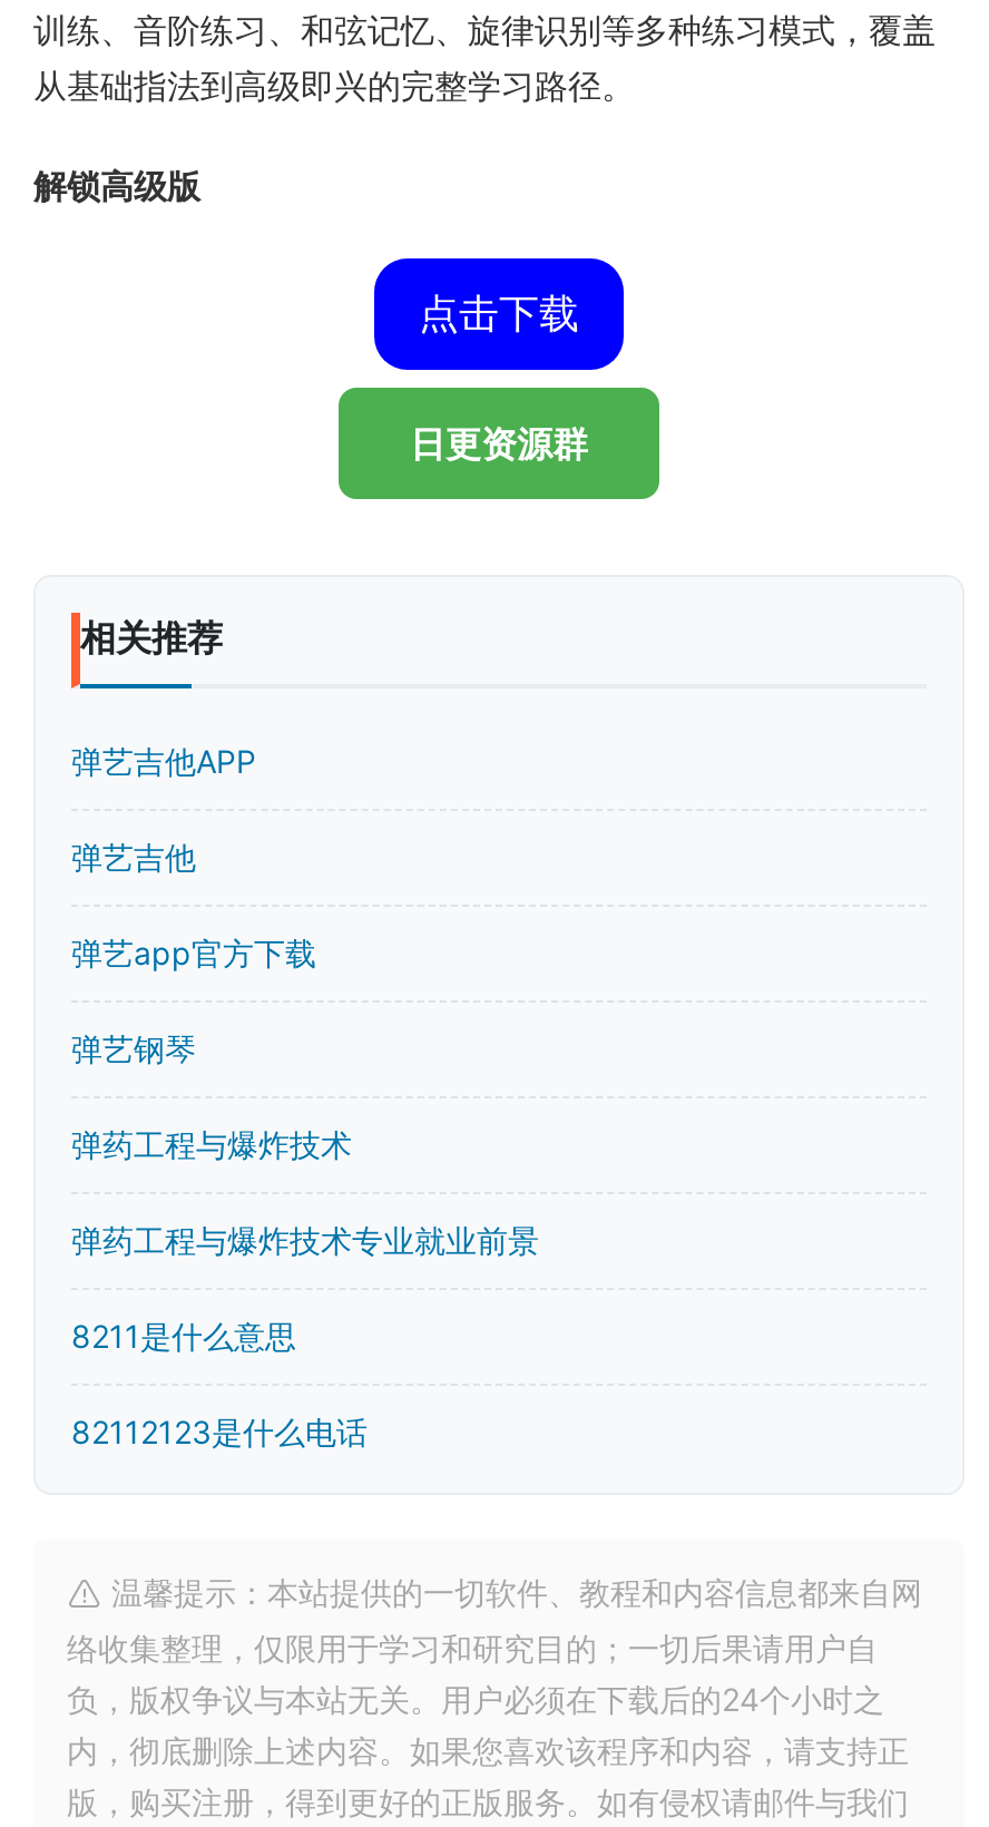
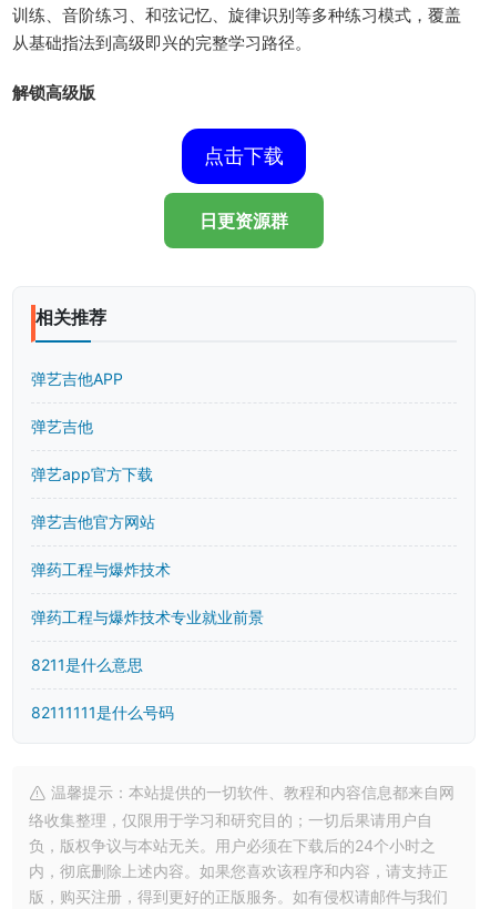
- 弹艺钢琴
+ 弹艺吉他官方网站

- 82112123是什么电话
+ 82111111是什么号码
